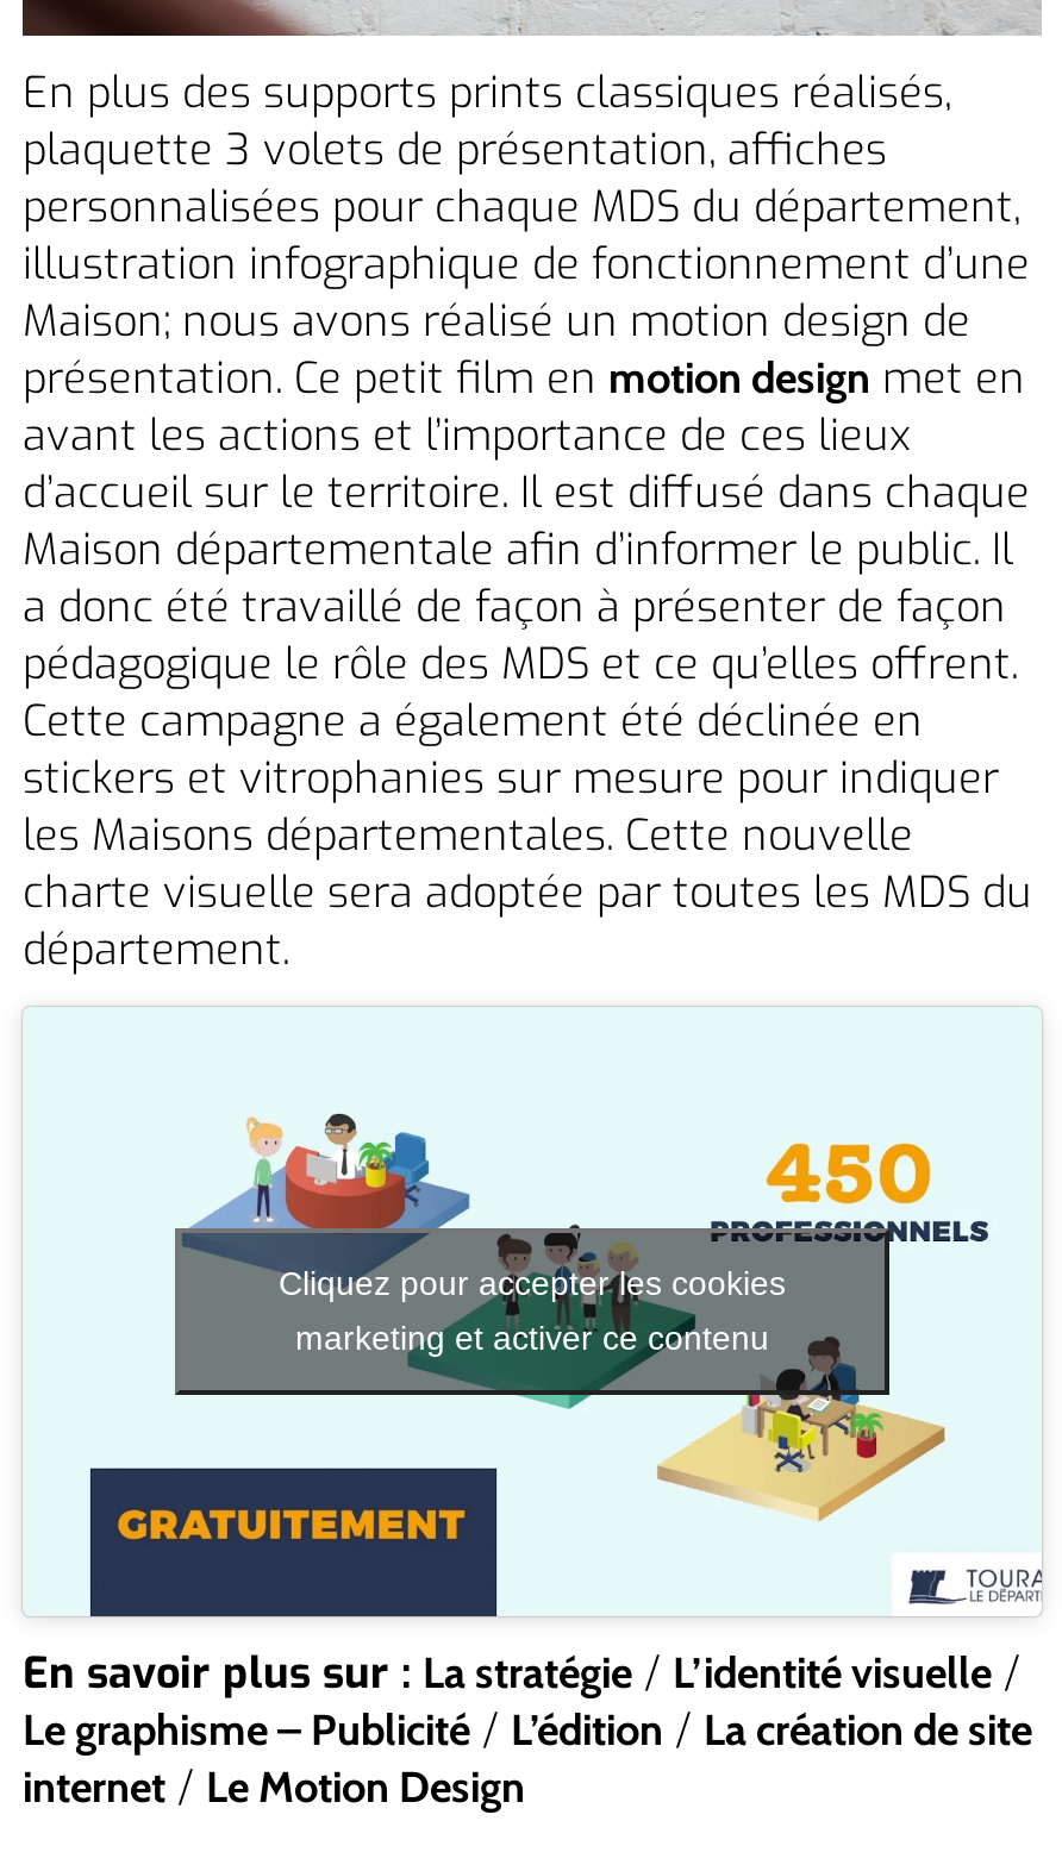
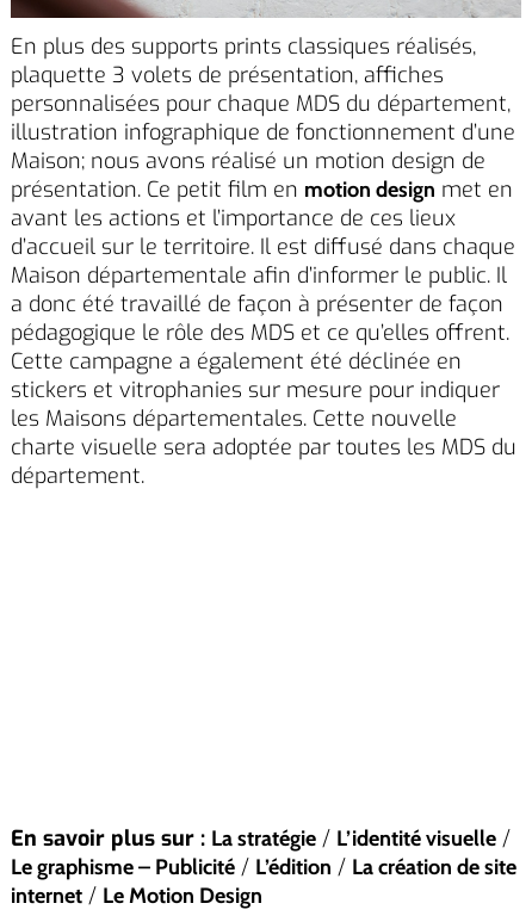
- [image]
- Cliquez pour accepter les cookies
- marketing et activer ce contenu
